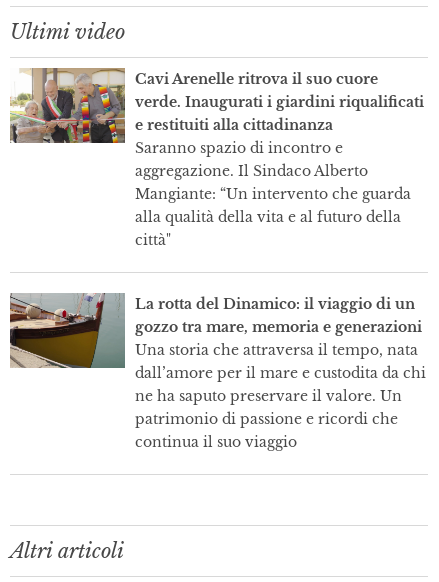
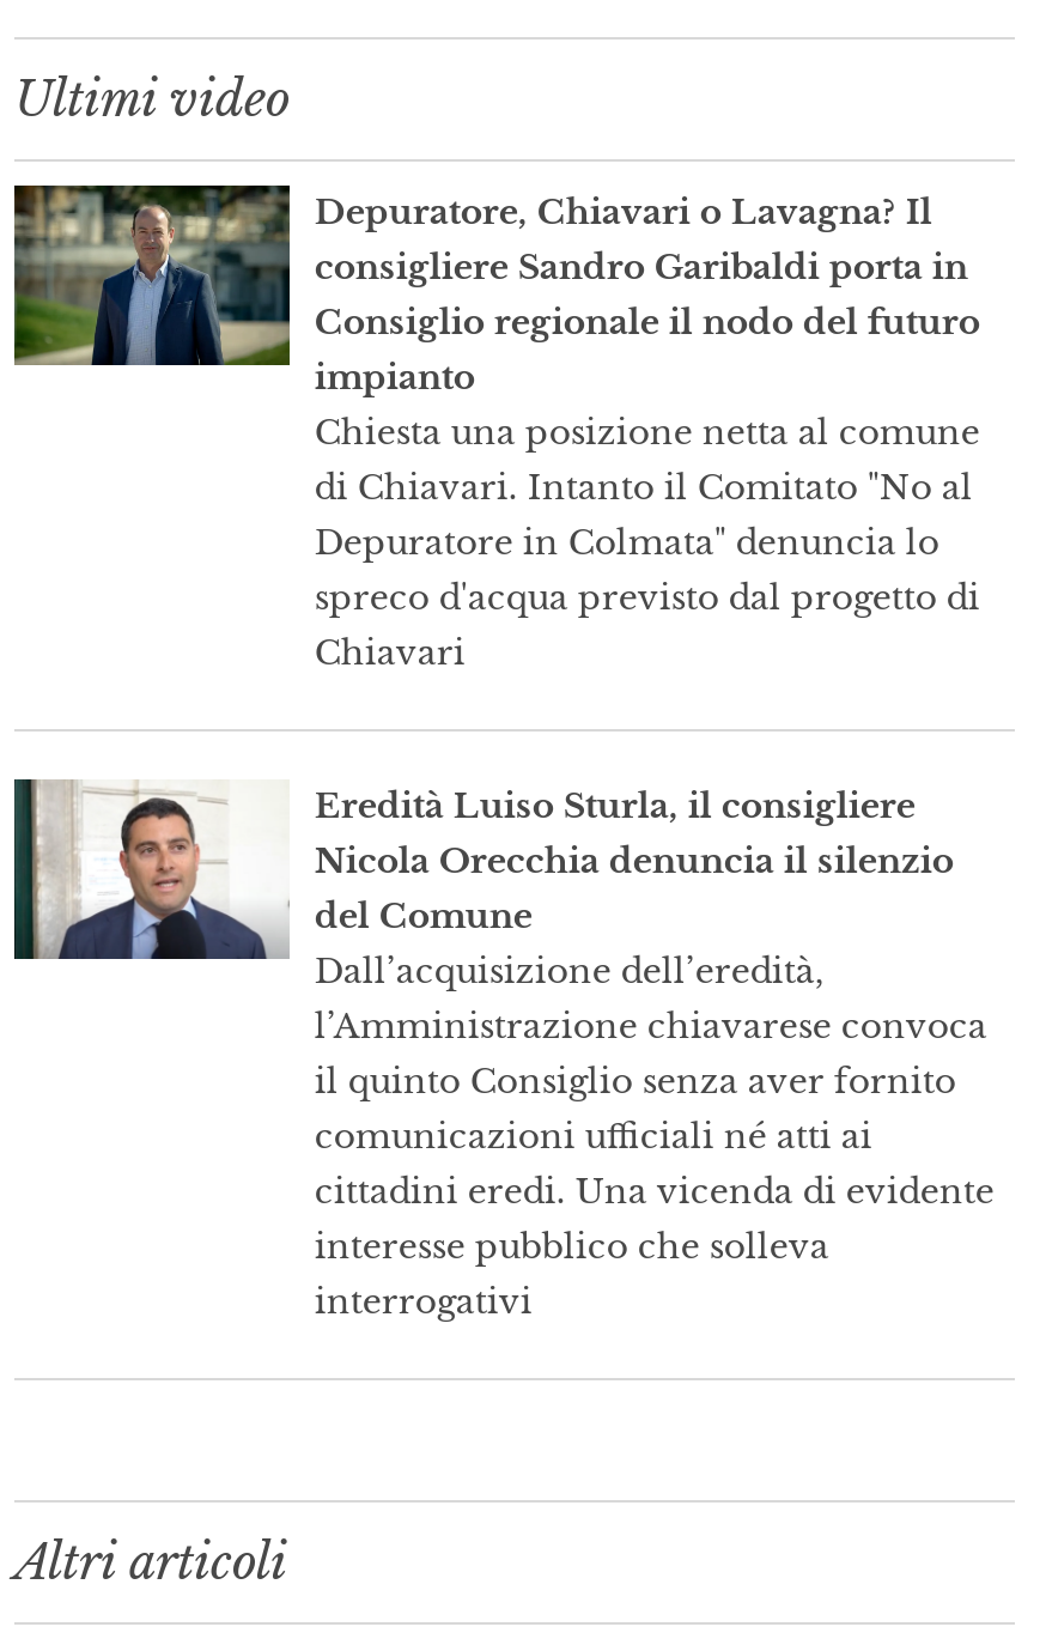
- [image]
- Cavi Arenelle ritrova il suo cuore
- verde. Inaugurati i giardini riqualificati
- e restituiti alla cittadinanza
- Saranno spazio di incontro e
- aggregazione. Il Sindaco Alberto
- Mangiante: “Un intervento che guarda
- alla qualità della vita e al futuro della
- città"
+ [image]
+ Depuratore, Chiavari o Lavagna? Il
+ consigliere Sandro Garibaldi porta in
+ Consiglio regionale il nodo del futuro
+ impianto
+ Chiesta una posizione netta al comune
+ di Chiavari. Intanto il Comitato "No al
+ Depuratore in Colmata" denuncia lo
+ spreco d'acqua previsto dal progetto di
+ Chiavari

- [image]
- La rotta del Dinamico: il viaggio di un
- gozzo tra mare, memoria e generazioni
- Una storia che attraversa il tempo, nata
- dall’amore per il mare e custodita da chi
- ne ha saputo preservare il valore. Un
- patrimonio di passione e ricordi che
- continua il suo viaggio
+ [image]
+ Eredità Luiso Sturla, il consigliere
+ Nicola Orecchia denuncia il silenzio
+ del Comune
+ Dall’acquisizione dell’eredità,
+ l’Amministrazione chiavarese convoca
+ il quinto Consiglio senza aver fornito
+ comunicazioni ufficiali né atti ai
+ cittadini eredi. Una vicenda di evidente
+ interesse pubblico che solleva
+ interrogativi
